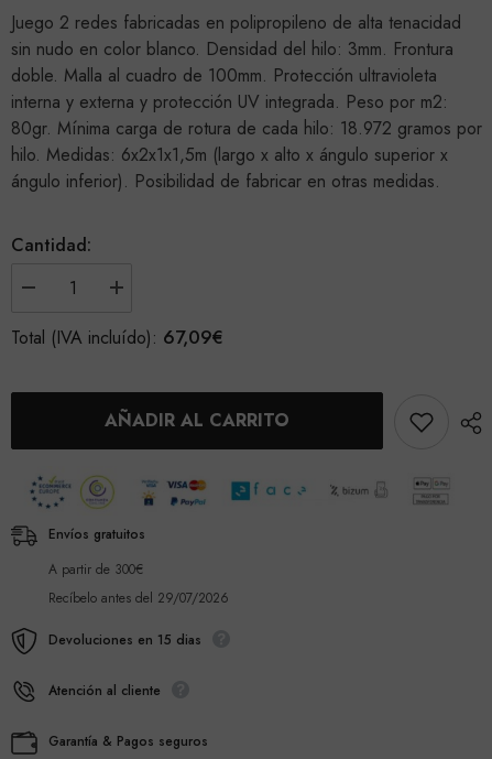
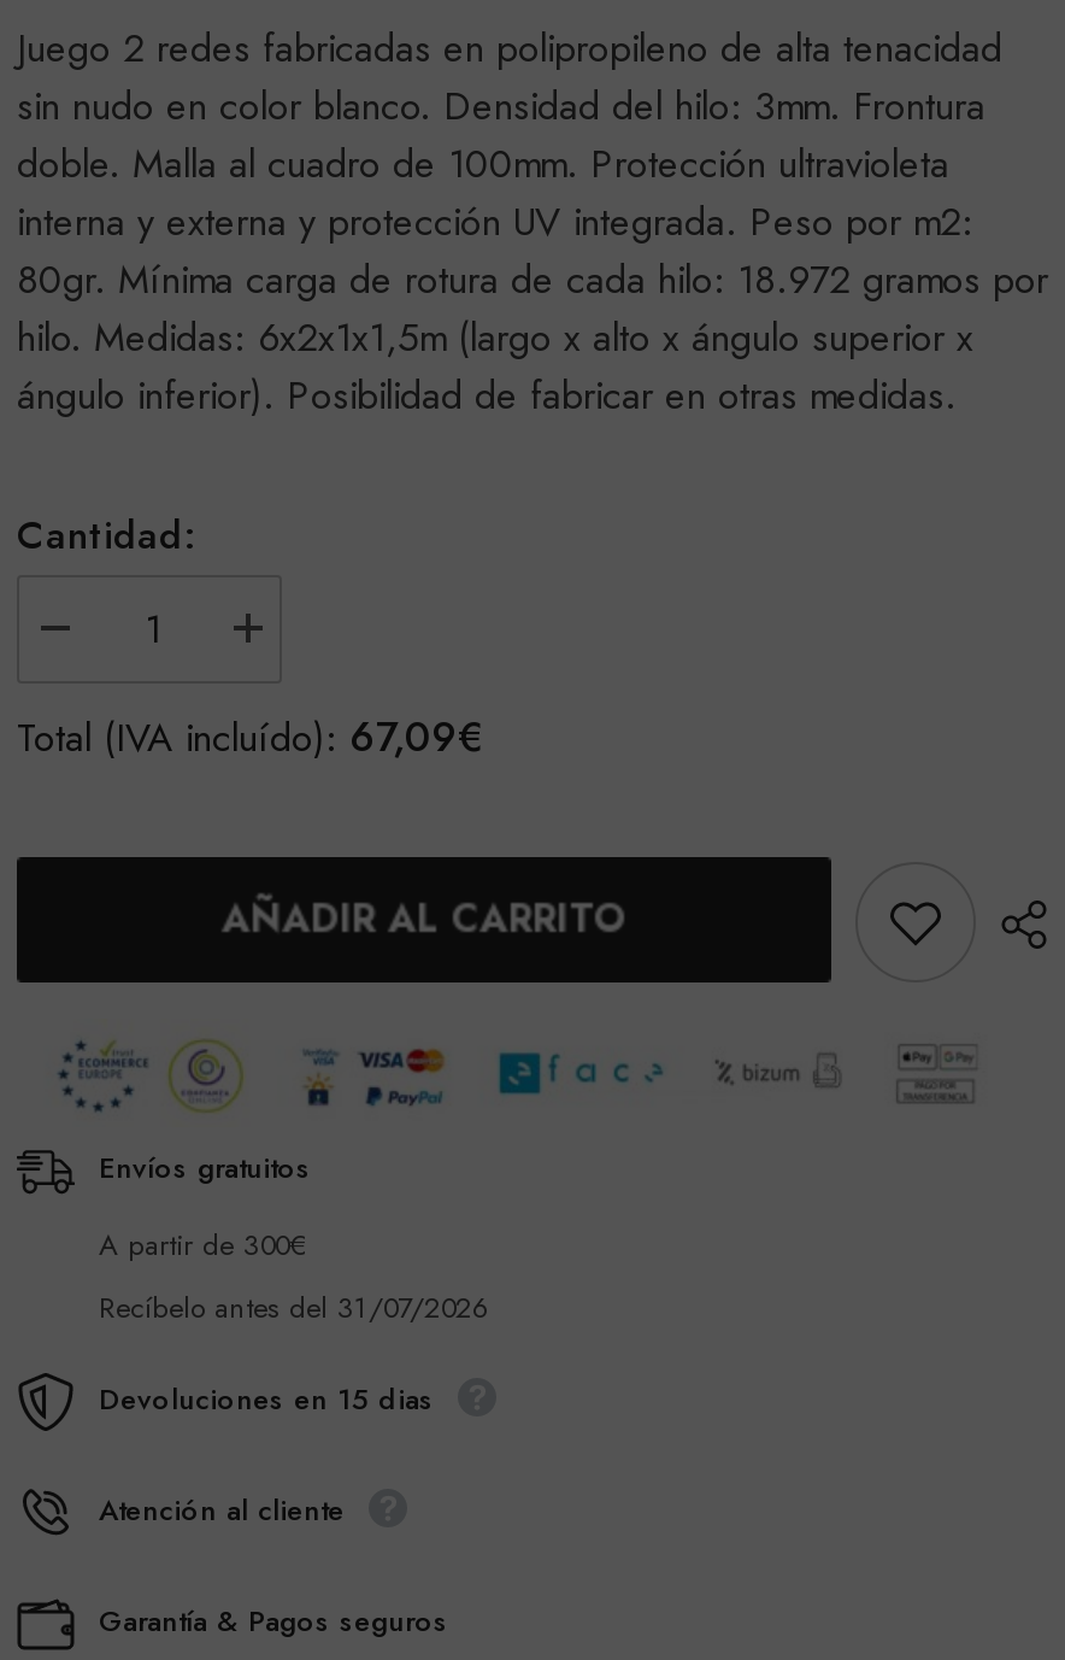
- Recíbelo antes del 29/07/2026
+ Recíbelo antes del 31/07/2026
